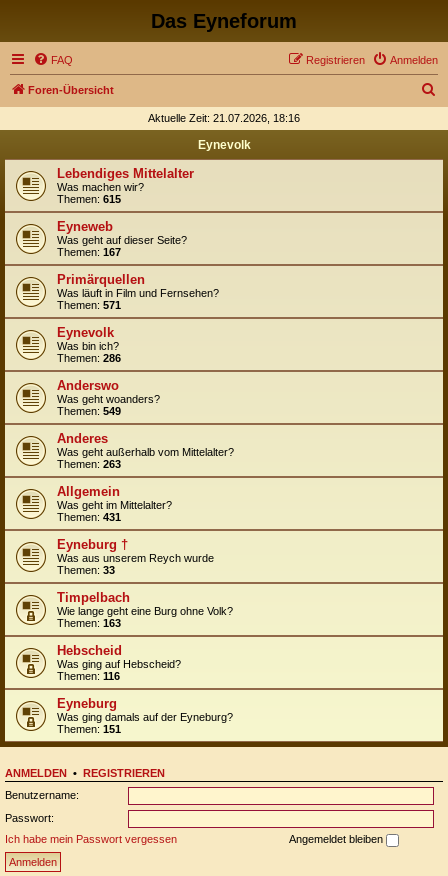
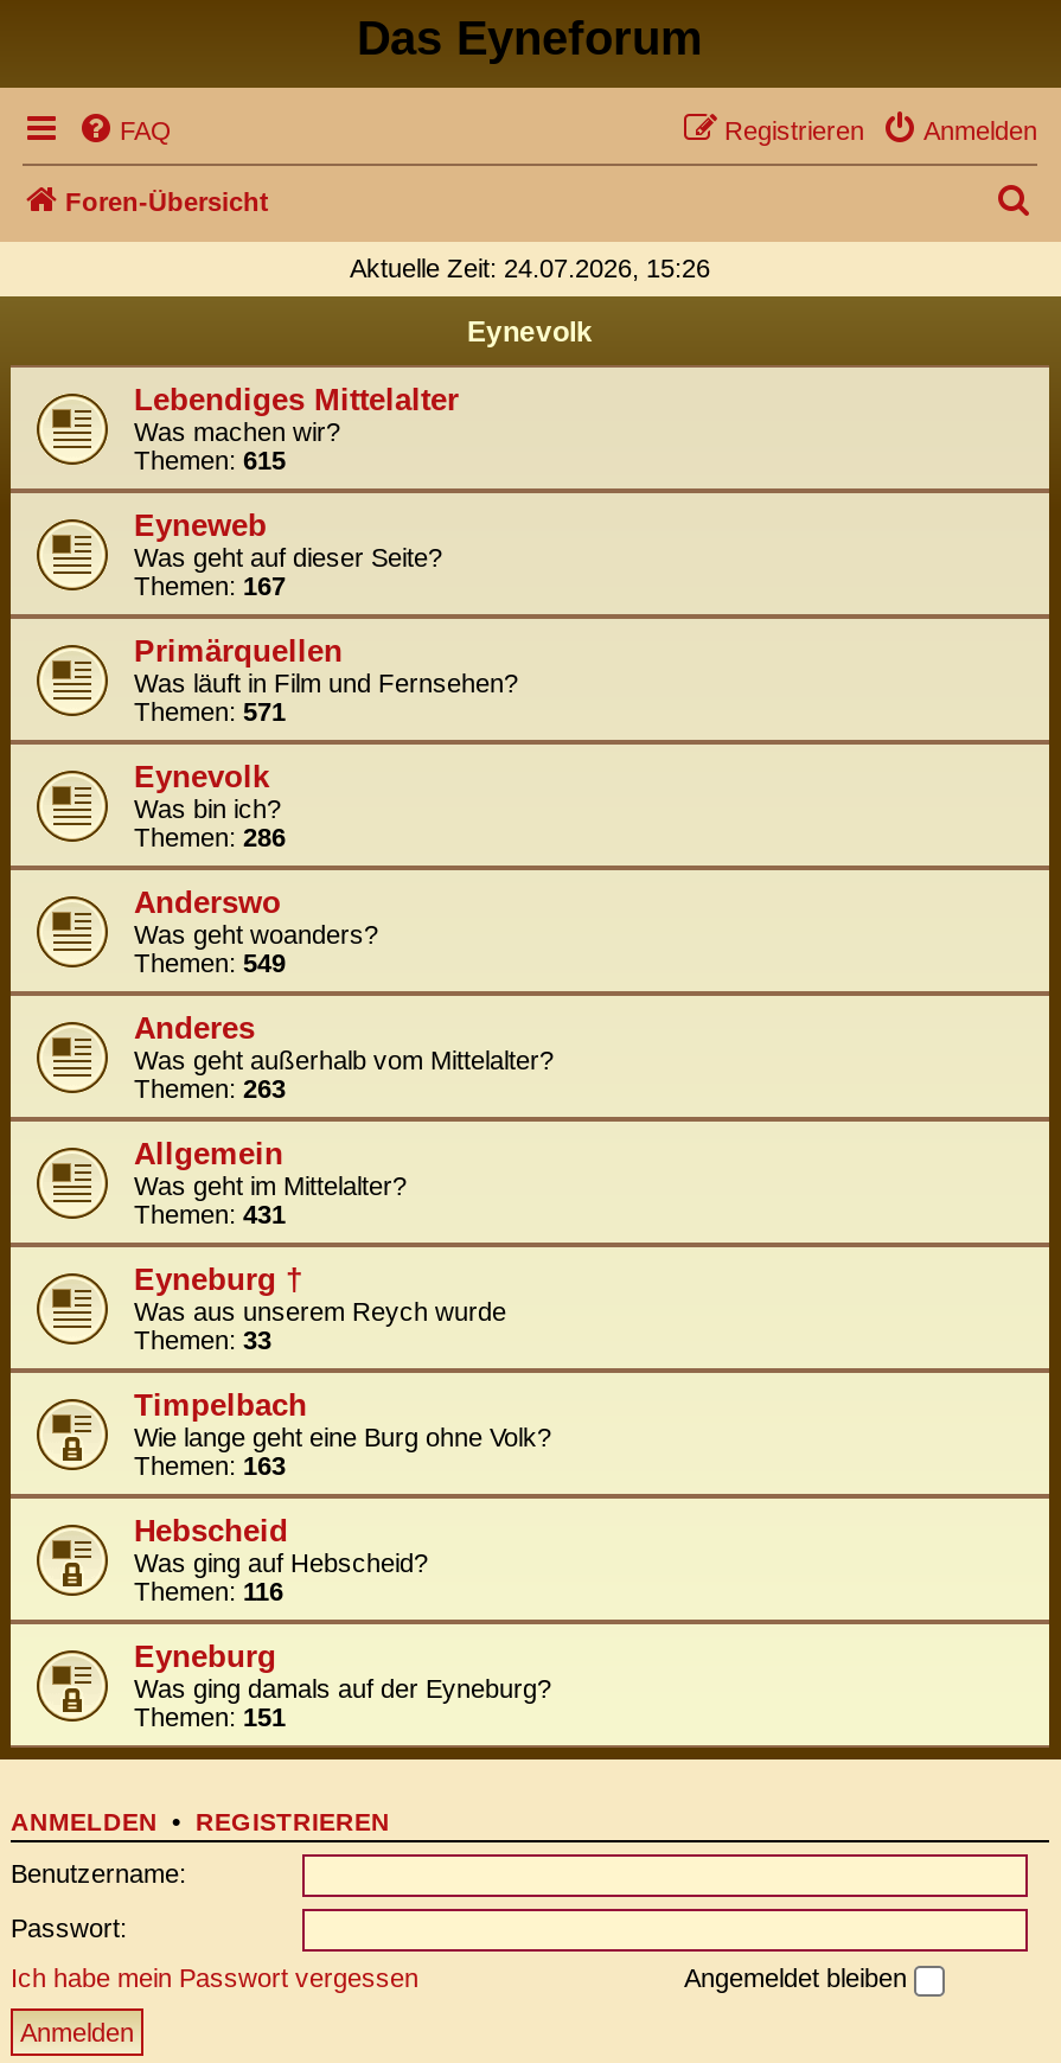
- Aktuelle Zeit: 21.07.2026, 18:16
+ Aktuelle Zeit: 24.07.2026, 15:26
